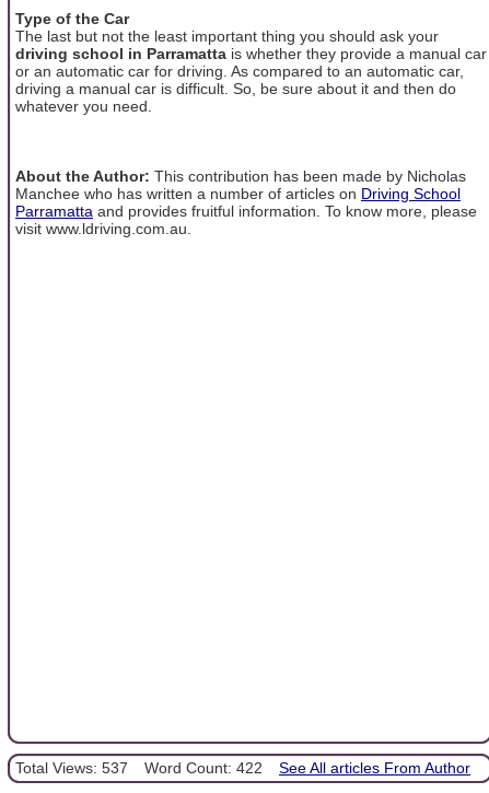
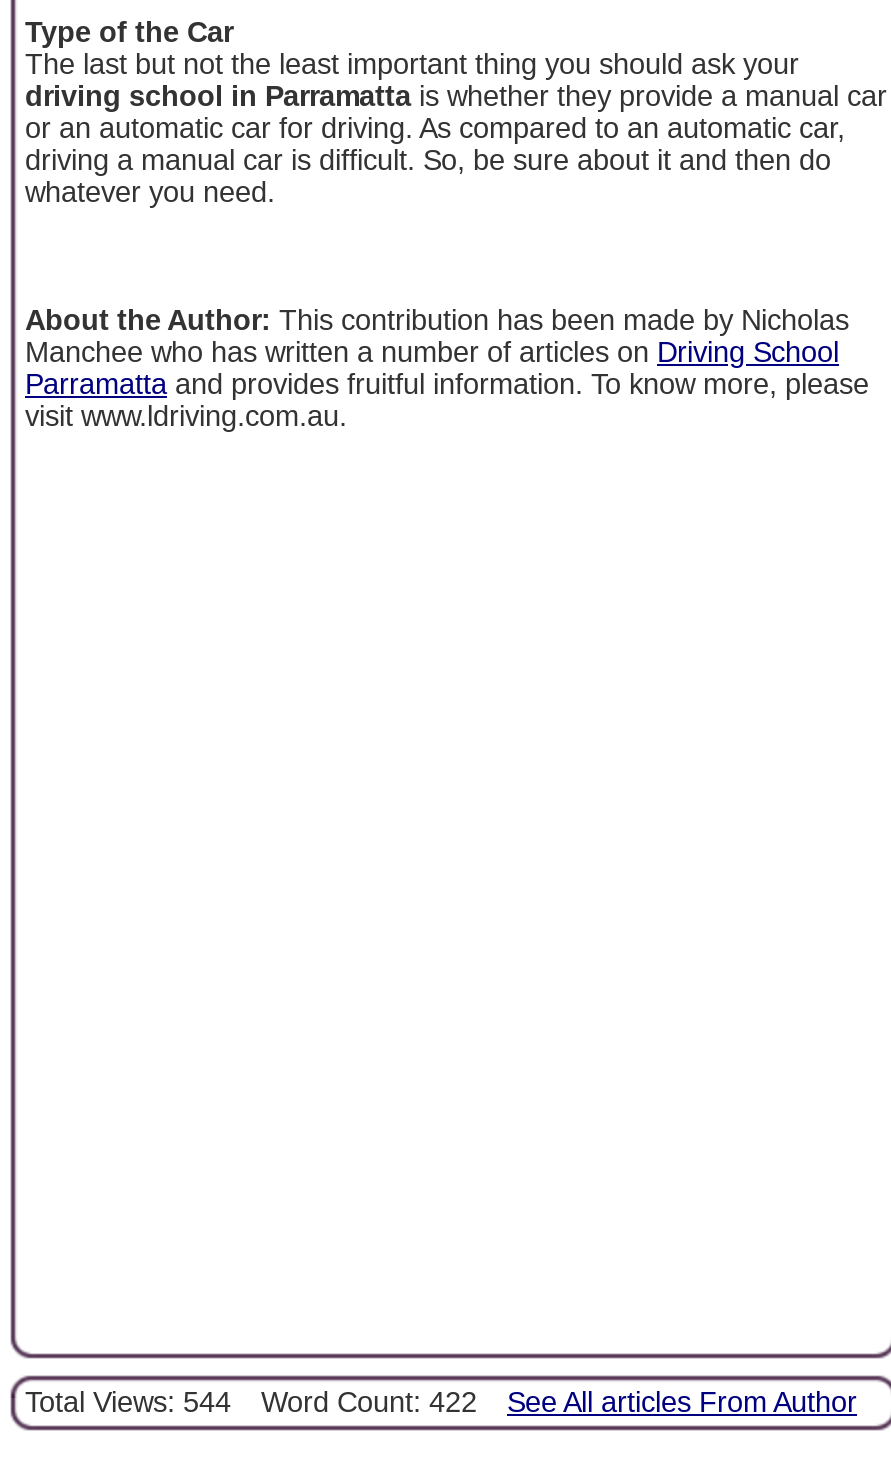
- Total Views: 537 Word Count: 422 See All articles From Author
+ Total Views: 544 Word Count: 422 See All articles From Author
